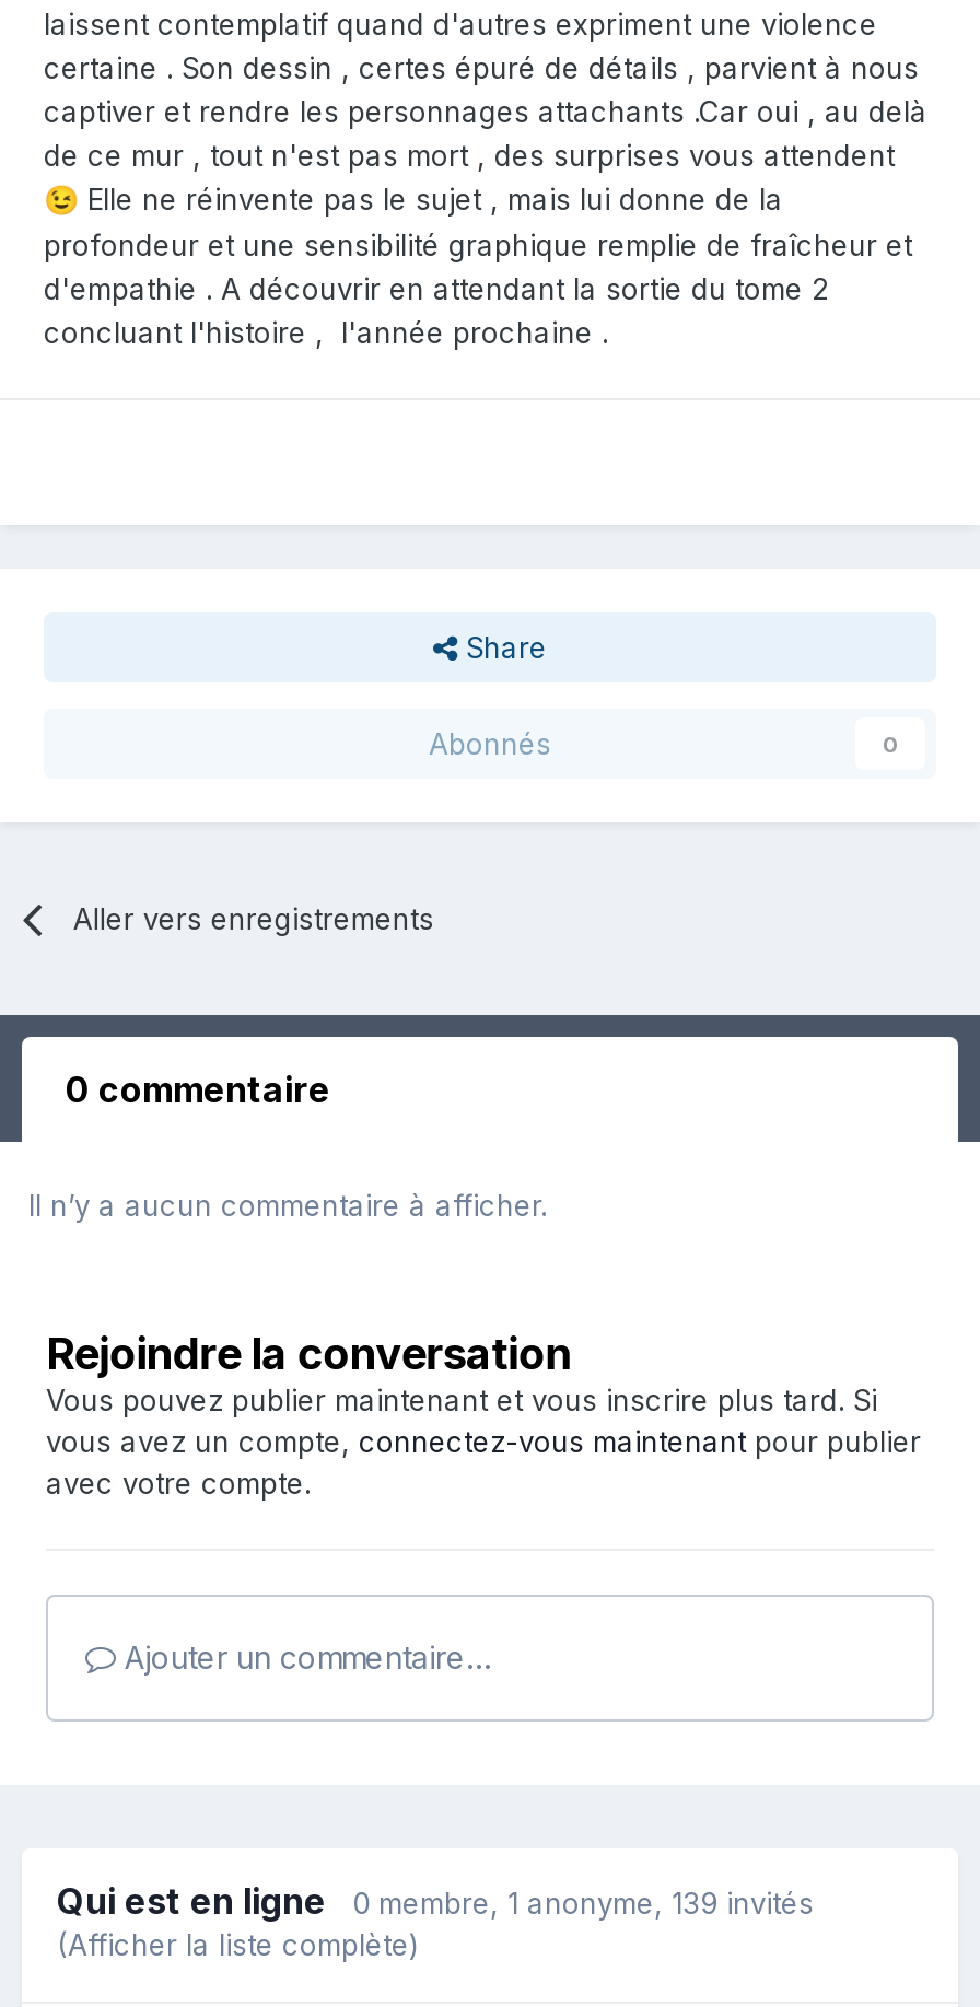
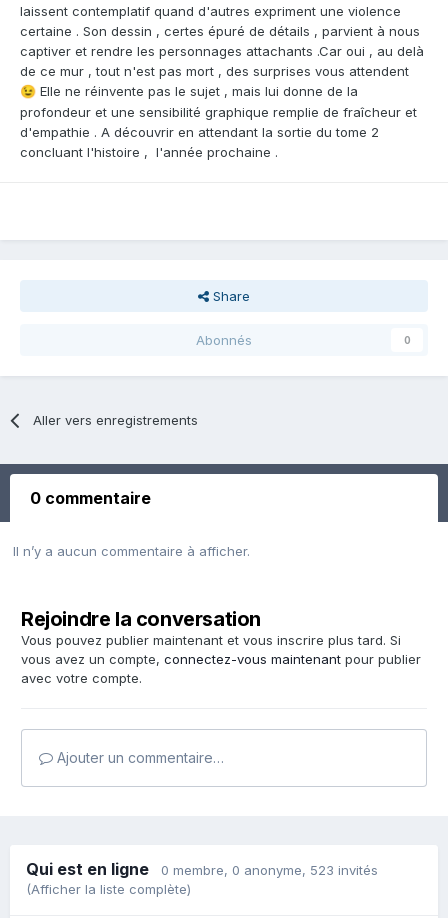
- Qui est en ligne 0 membre, 1 anonyme, 139 invités
+ Qui est en ligne 0 membre, 0 anonyme, 523 invités
